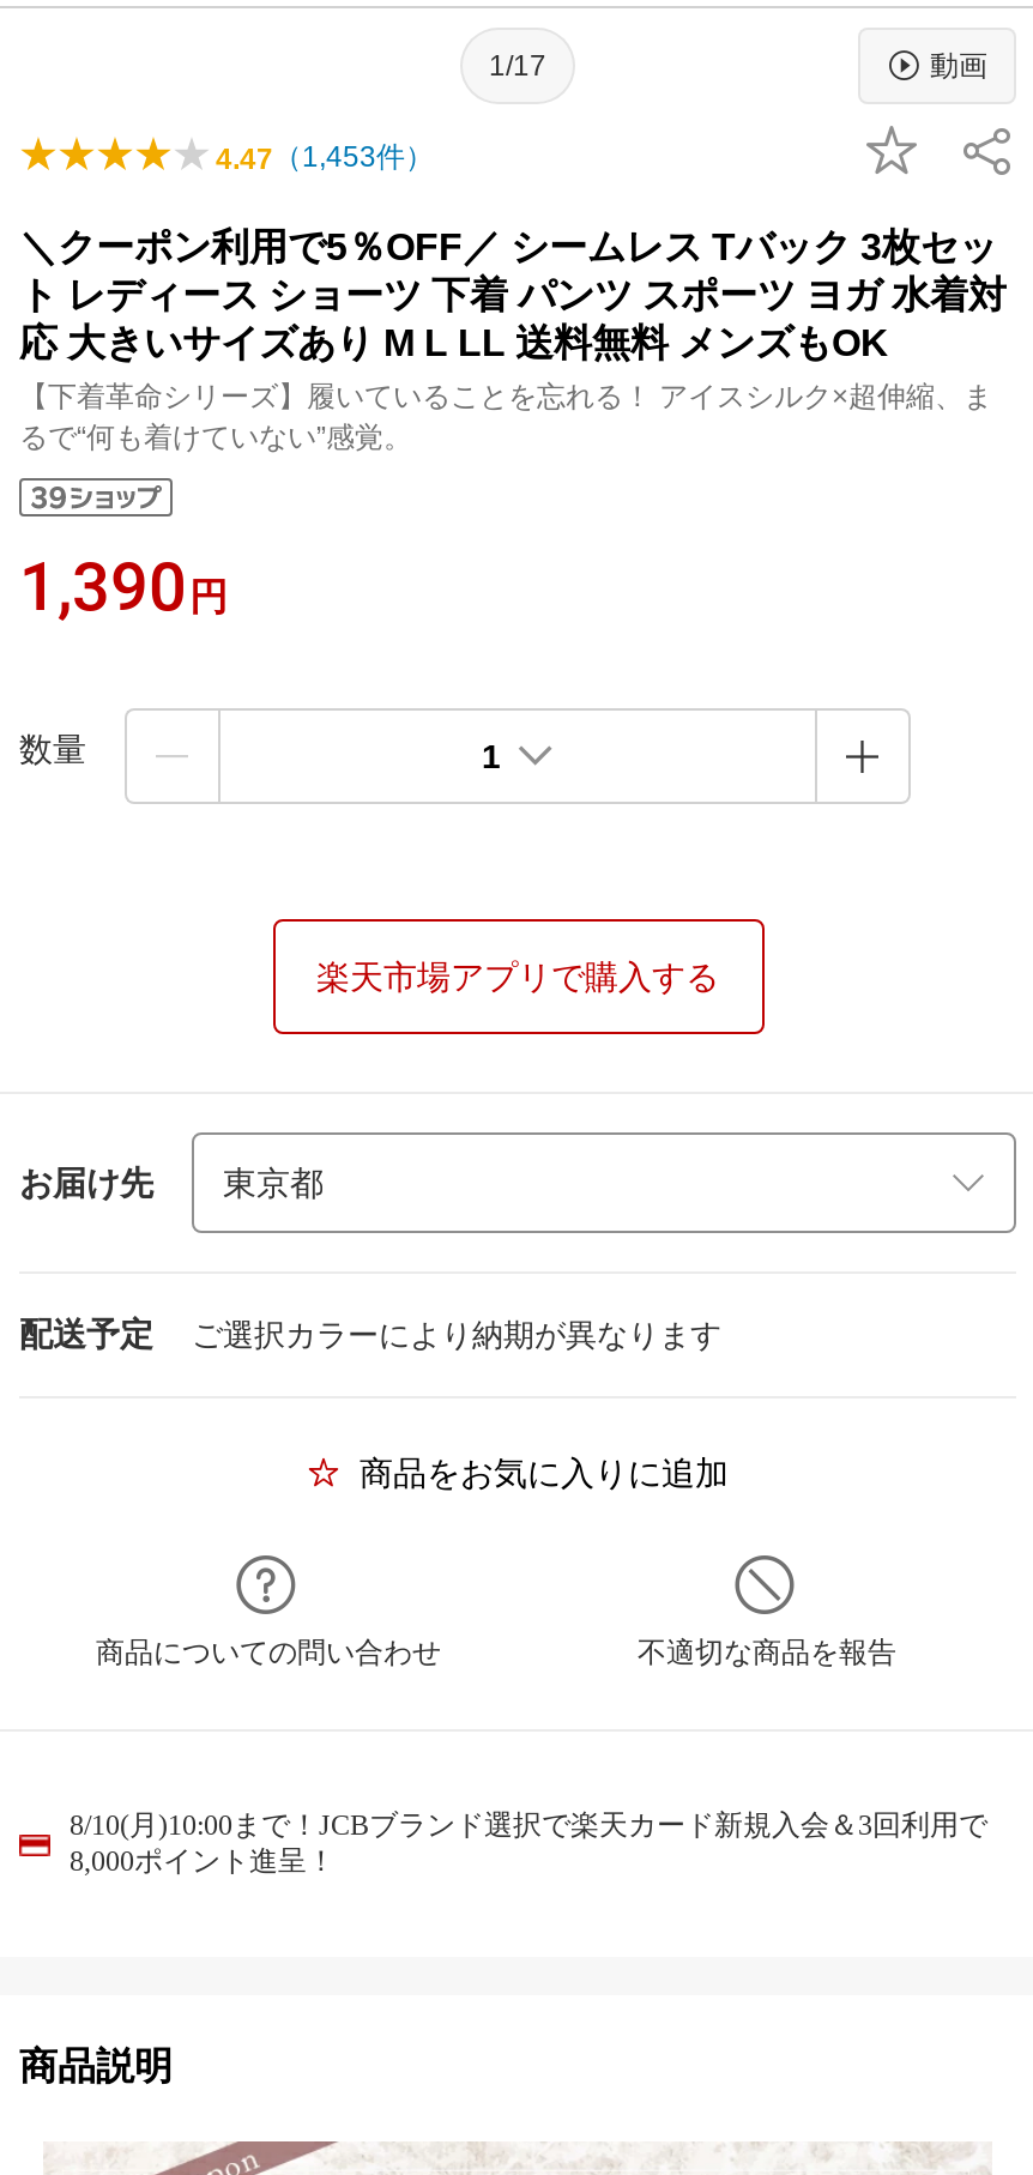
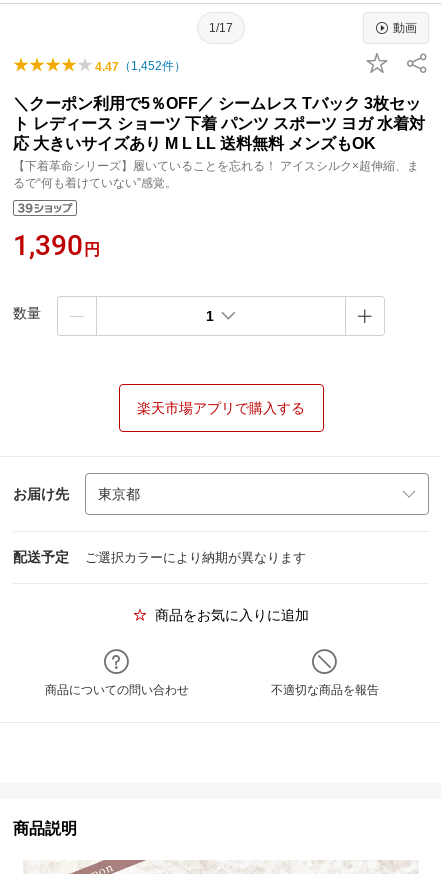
- 4.47（1,453件）
+ 4.47（1,452件）

- 8/10(月)10:00まで！JCBブランド選択で楽天カード新規入会＆3回利用で
- 8,000ポイント進呈！
